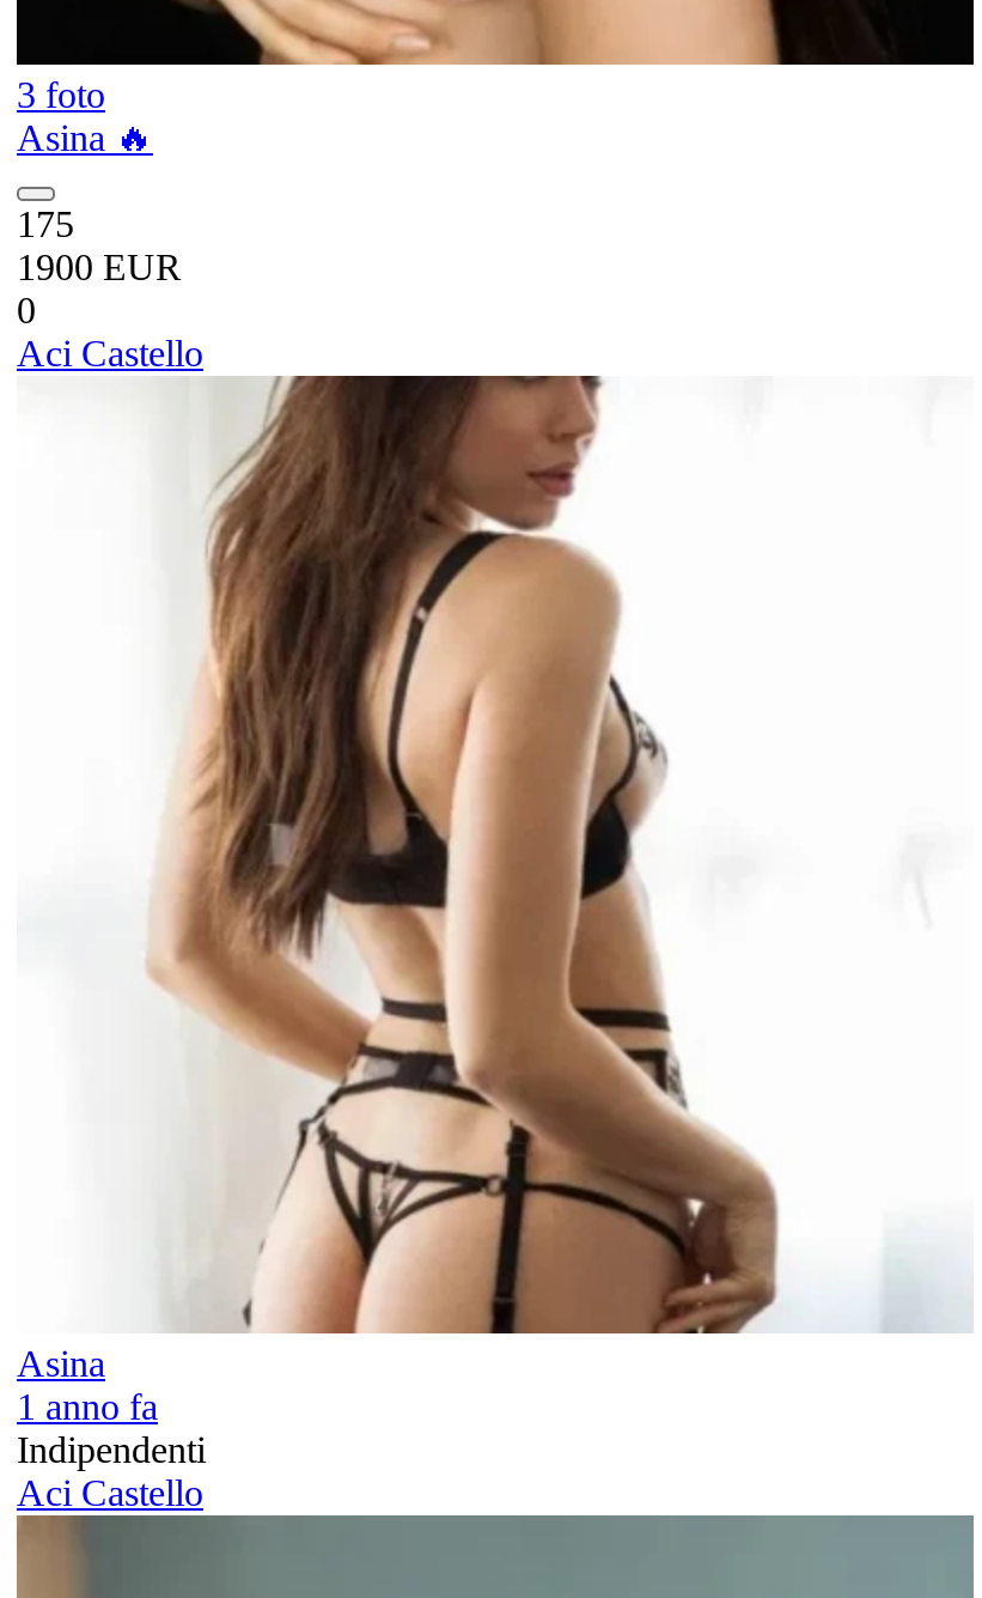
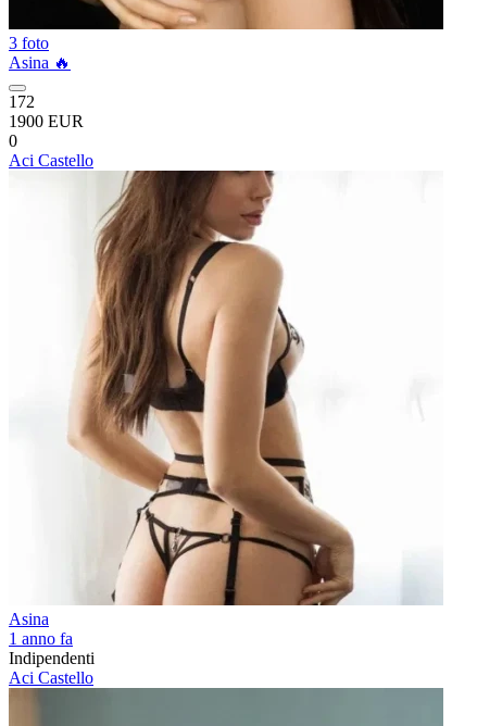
- 175
+ 172
